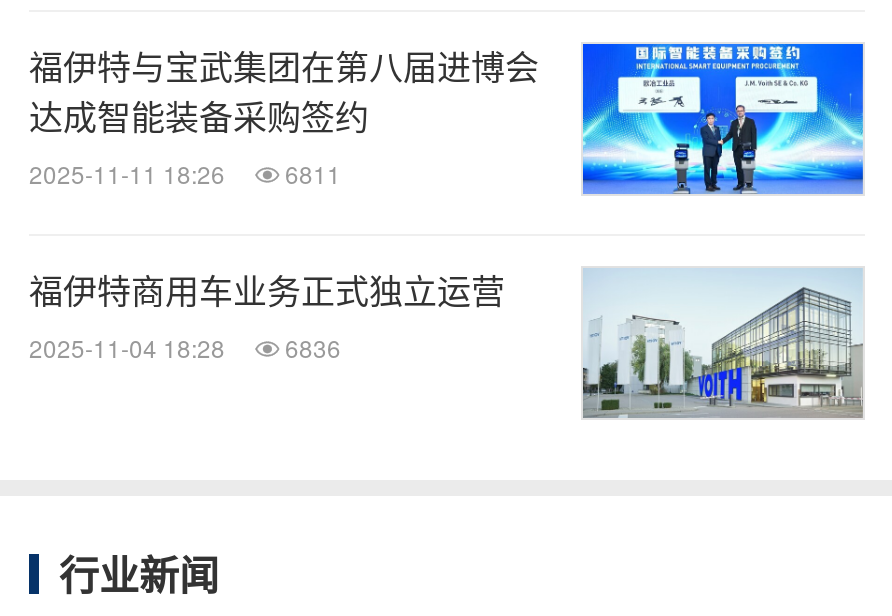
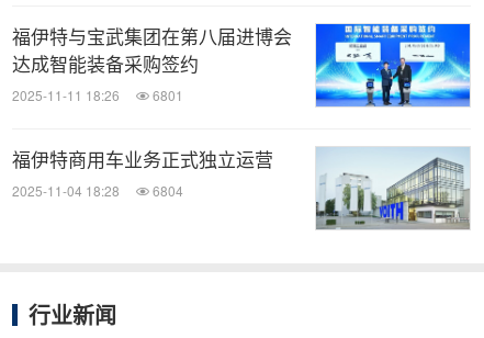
- 2025-11-11 18:26 6811
+ 2025-11-11 18:26 6801

- 2025-11-04 18:28 6836
+ 2025-11-04 18:28 6804
